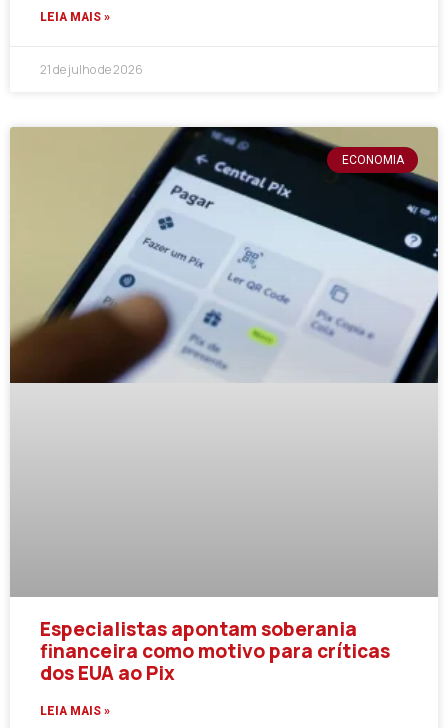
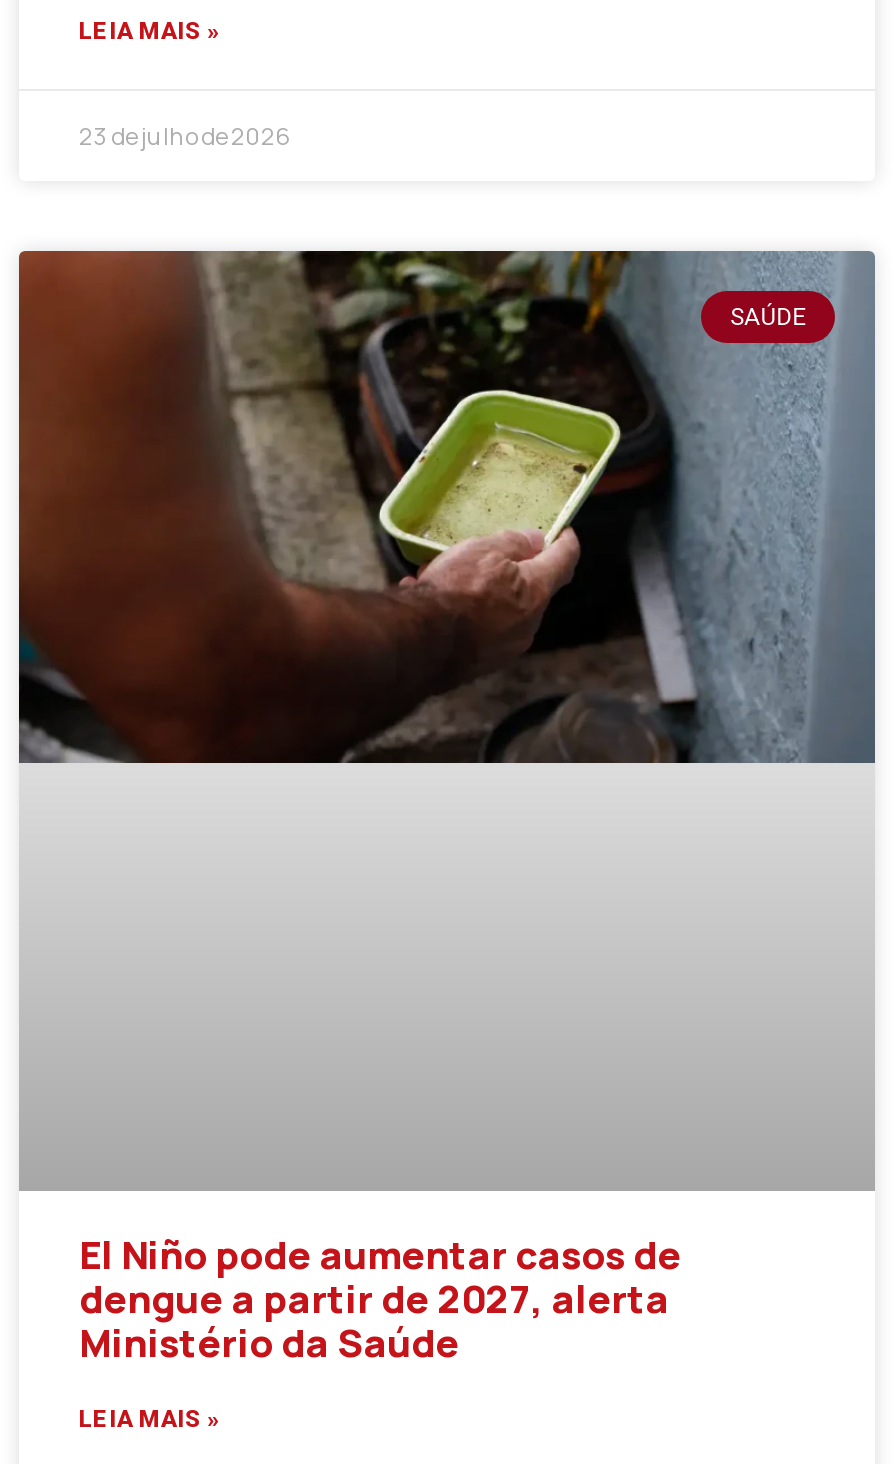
- 21 de julho de 2026
+ 23 de julho de 2026

- [image]
- ECONOMIA
+ [image]
+ SAÚDE

- Especialistas apontam soberania
- financeira como motivo para críticas
- dos EUA ao Pix
+ El Niño pode aumentar casos de
+ dengue a partir de 2027, alerta
+ Ministério da Saúde
